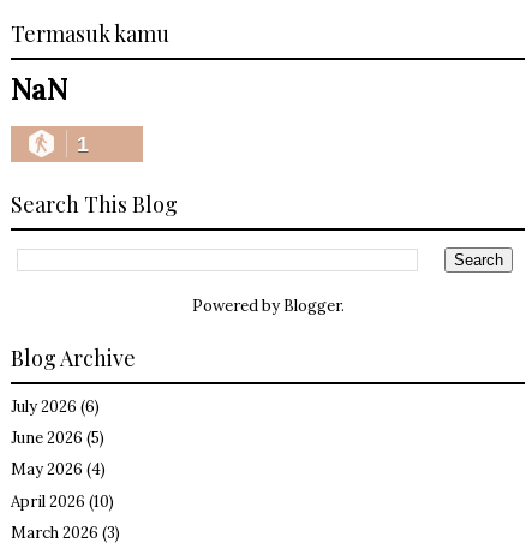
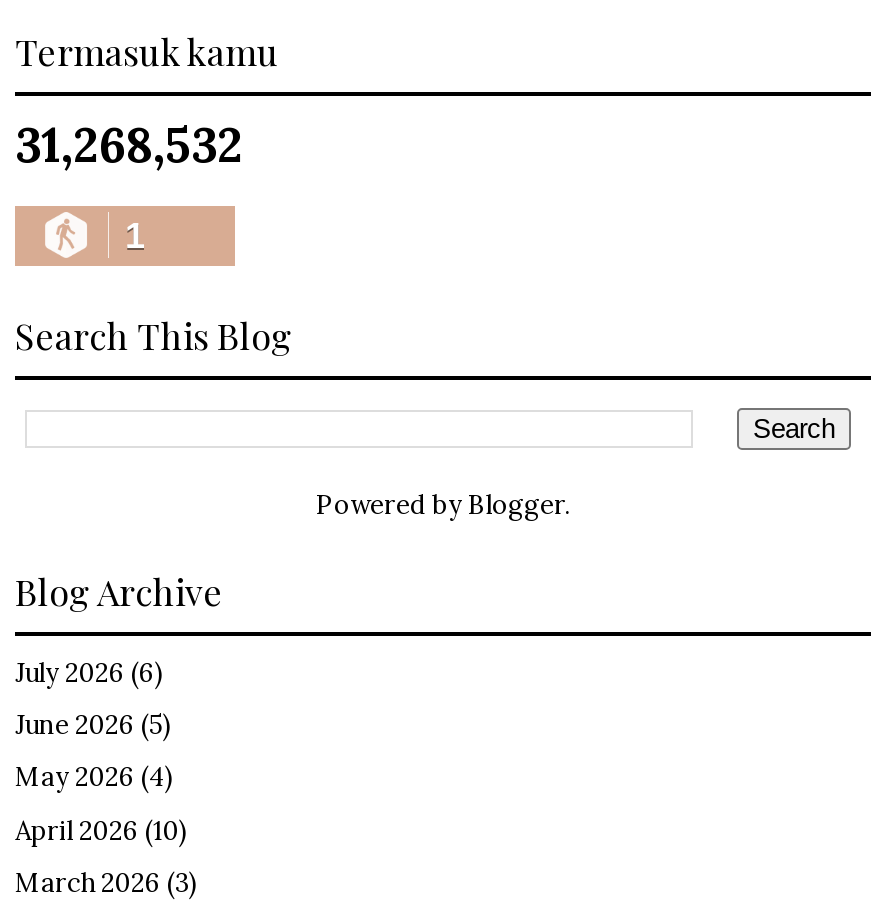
- NaN
+ 31,268,532
